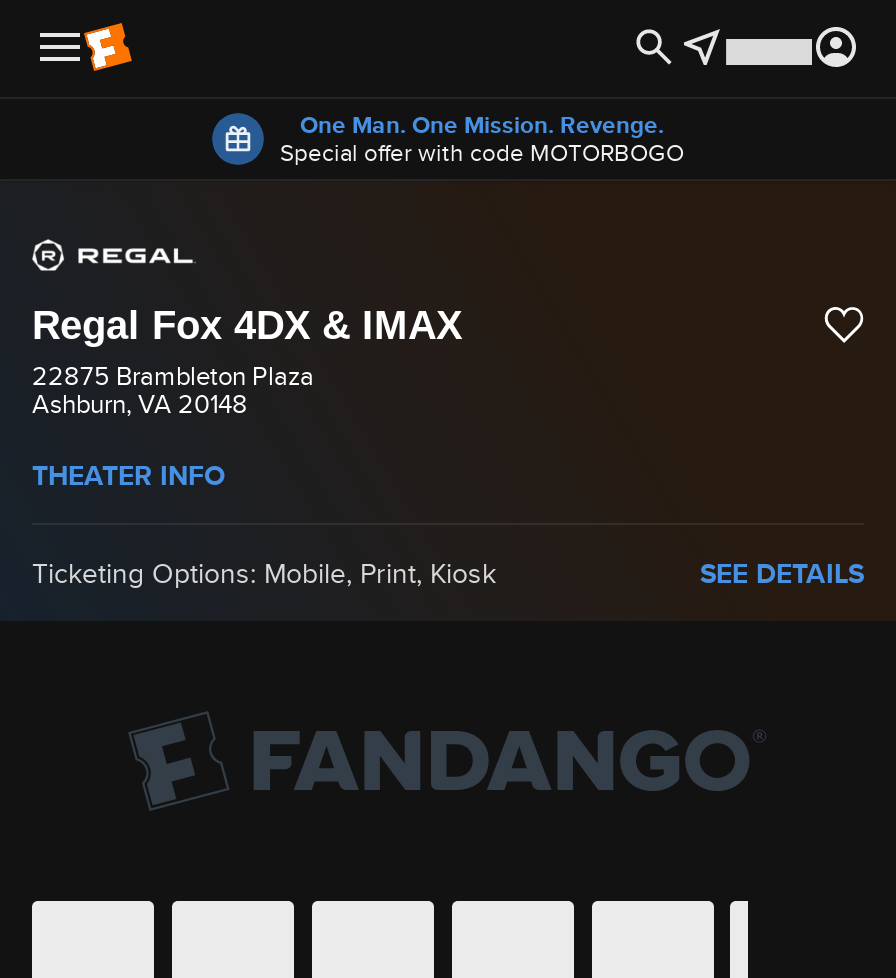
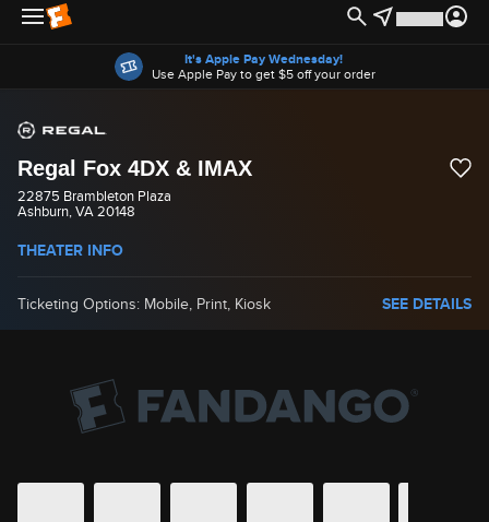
- One Man. One Mission. Revenge.
- Special offer with code MOTORBOGO
+ It's Apple Pay Wednesday!
+ Use Apple Pay to get $5 off your order
